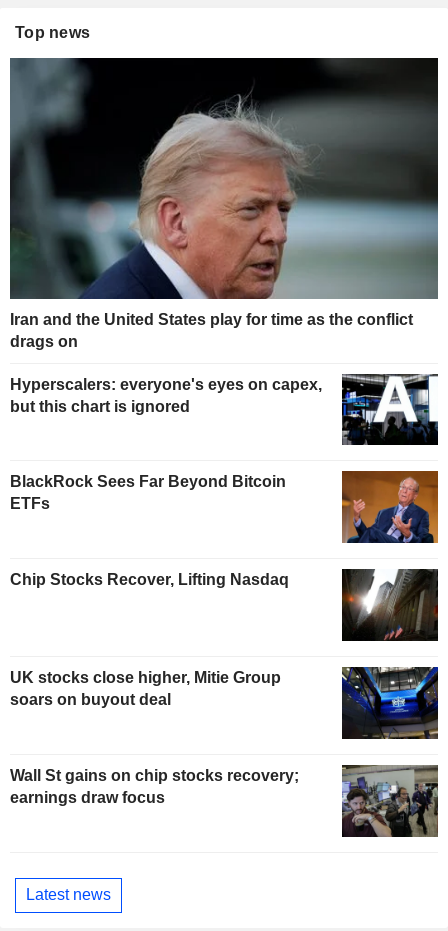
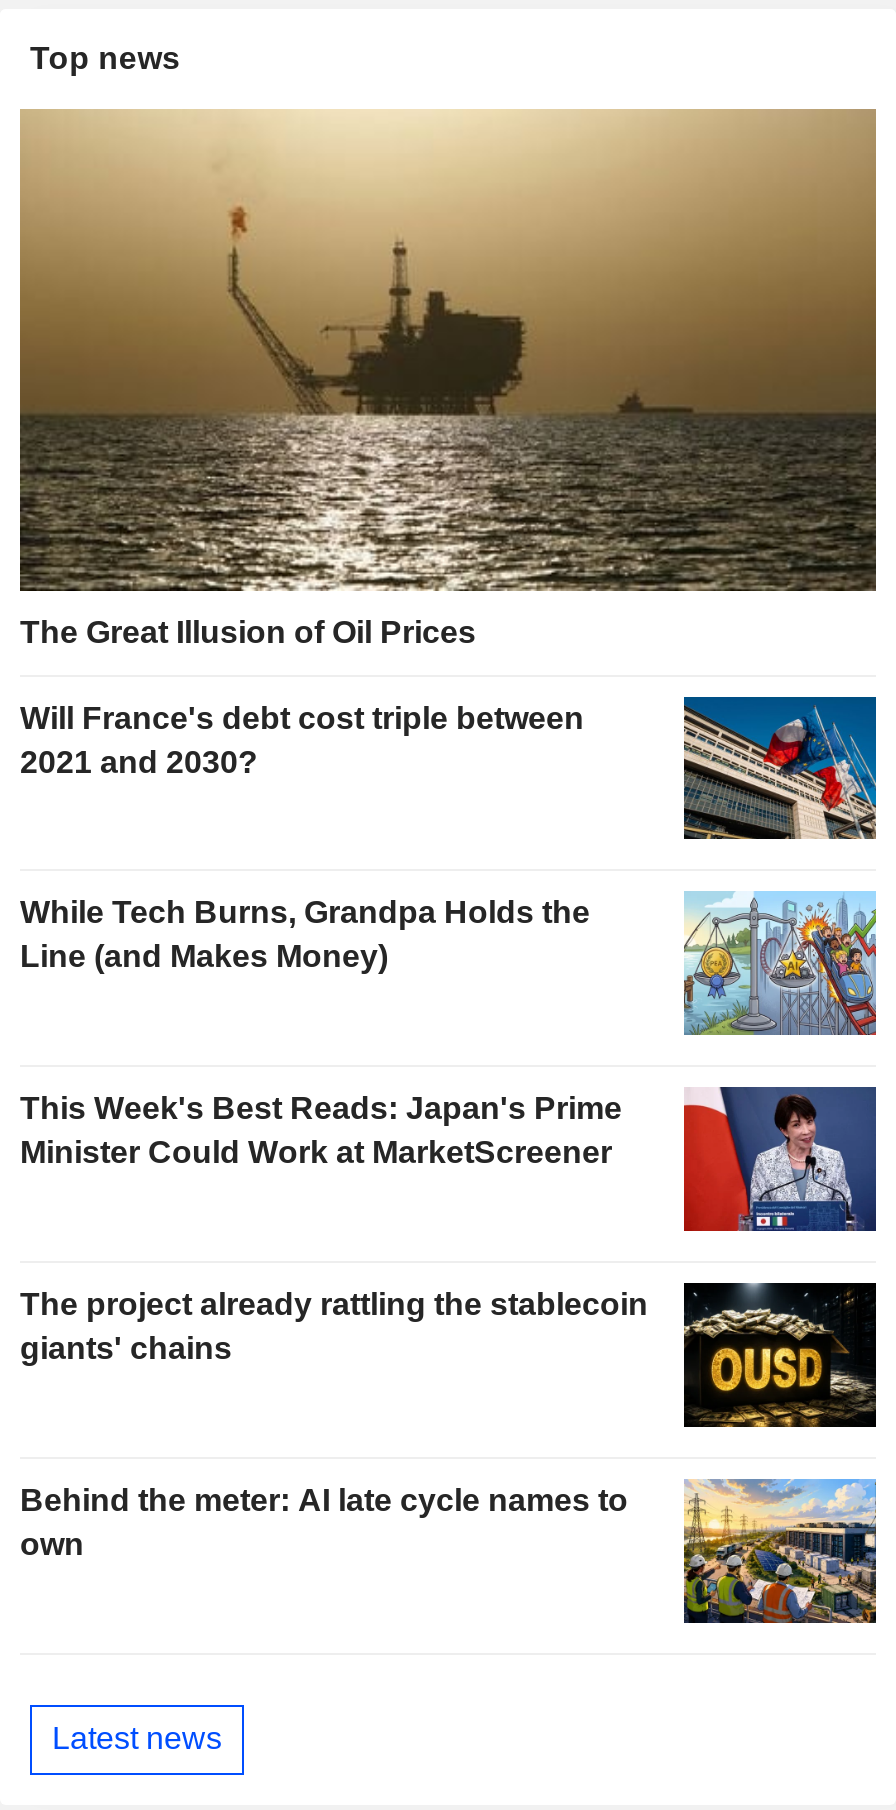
- [image]
- Iran and the United States play for time as the conflict
- drags on
+ [image]
+ The Great Illusion of Oil Prices

- Hyperscalers: everyone's eyes on capex,
- but this chart is ignored
+ Will France's debt cost triple between
+ 2021 and 2030?

- [image]
+ [image]

- BlackRock Sees Far Beyond Bitcoin
- ETFs
+ While Tech Burns, Grandpa Holds the
+ Line (and Makes Money)

- [image]
+ [image]

- Chip Stocks Recover, Lifting Nasdaq
+ This Week's Best Reads: Japan's Prime
+ Minister Could Work at MarketScreener

- [image]
+ [image]

- UK stocks close higher, Mitie Group
- soars on buyout deal
+ The project already rattling the stablecoin
+ giants' chains

- [image]
+ [image]

- Wall St gains on chip stocks recovery;
- earnings draw focus
+ Behind the meter: AI late cycle names to
+ own

- [image]
+ [image]
